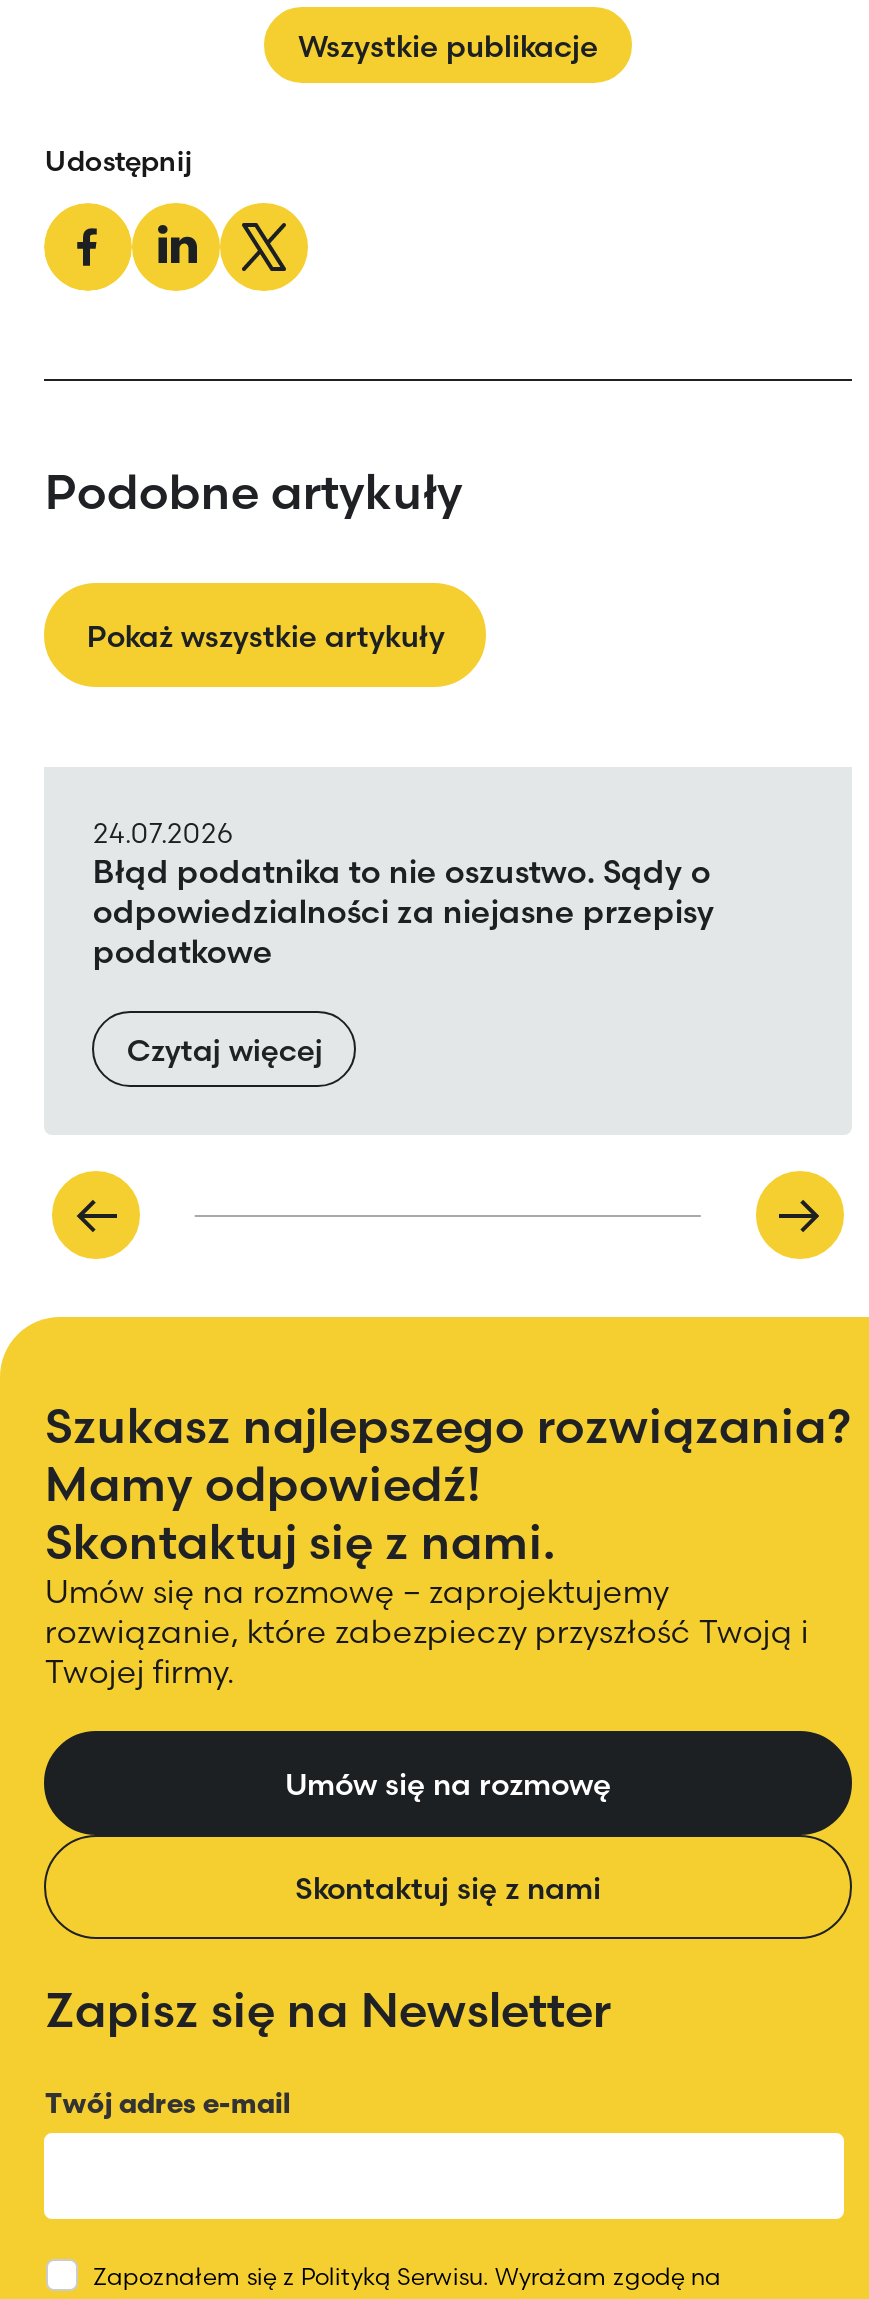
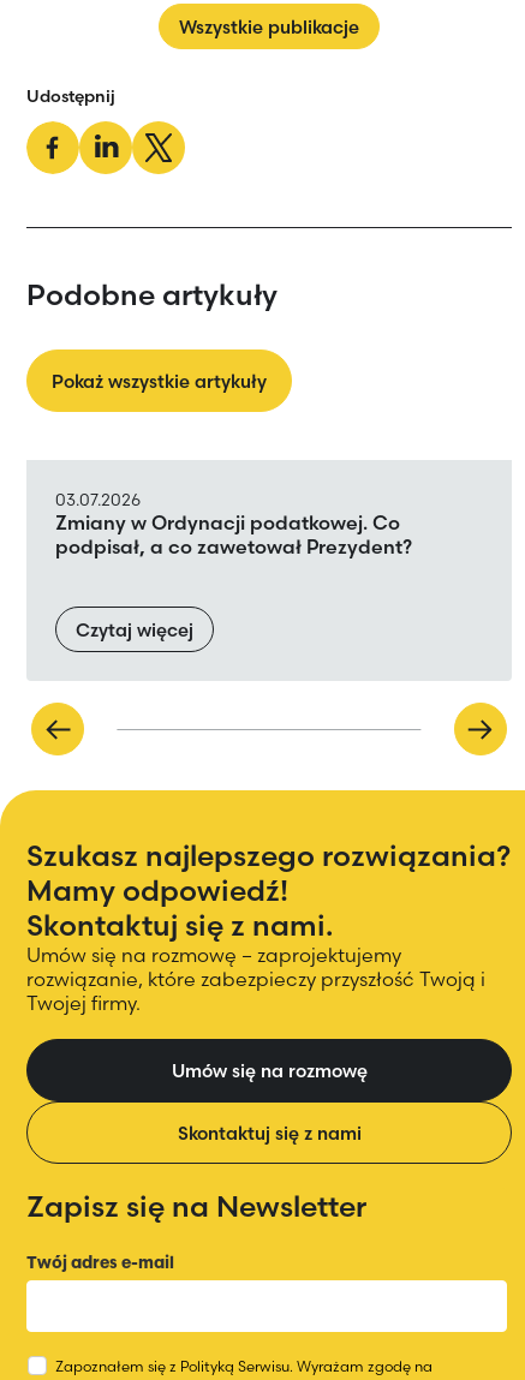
- 24.07.2026
- Błąd podatnika to nie oszustwo. Sądy o
- odpowiedzialności za niejasne przepisy
- podatkowe
+ 03.07.2026
+ Zmiany w Ordynacji podatkowej. Co
+ podpisał, a co zawetował Prezydent?
